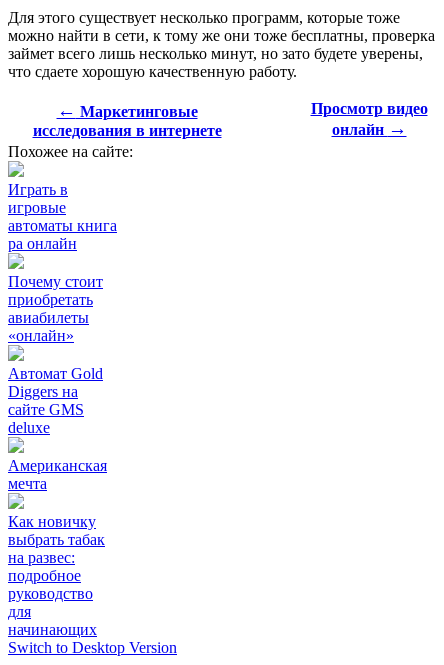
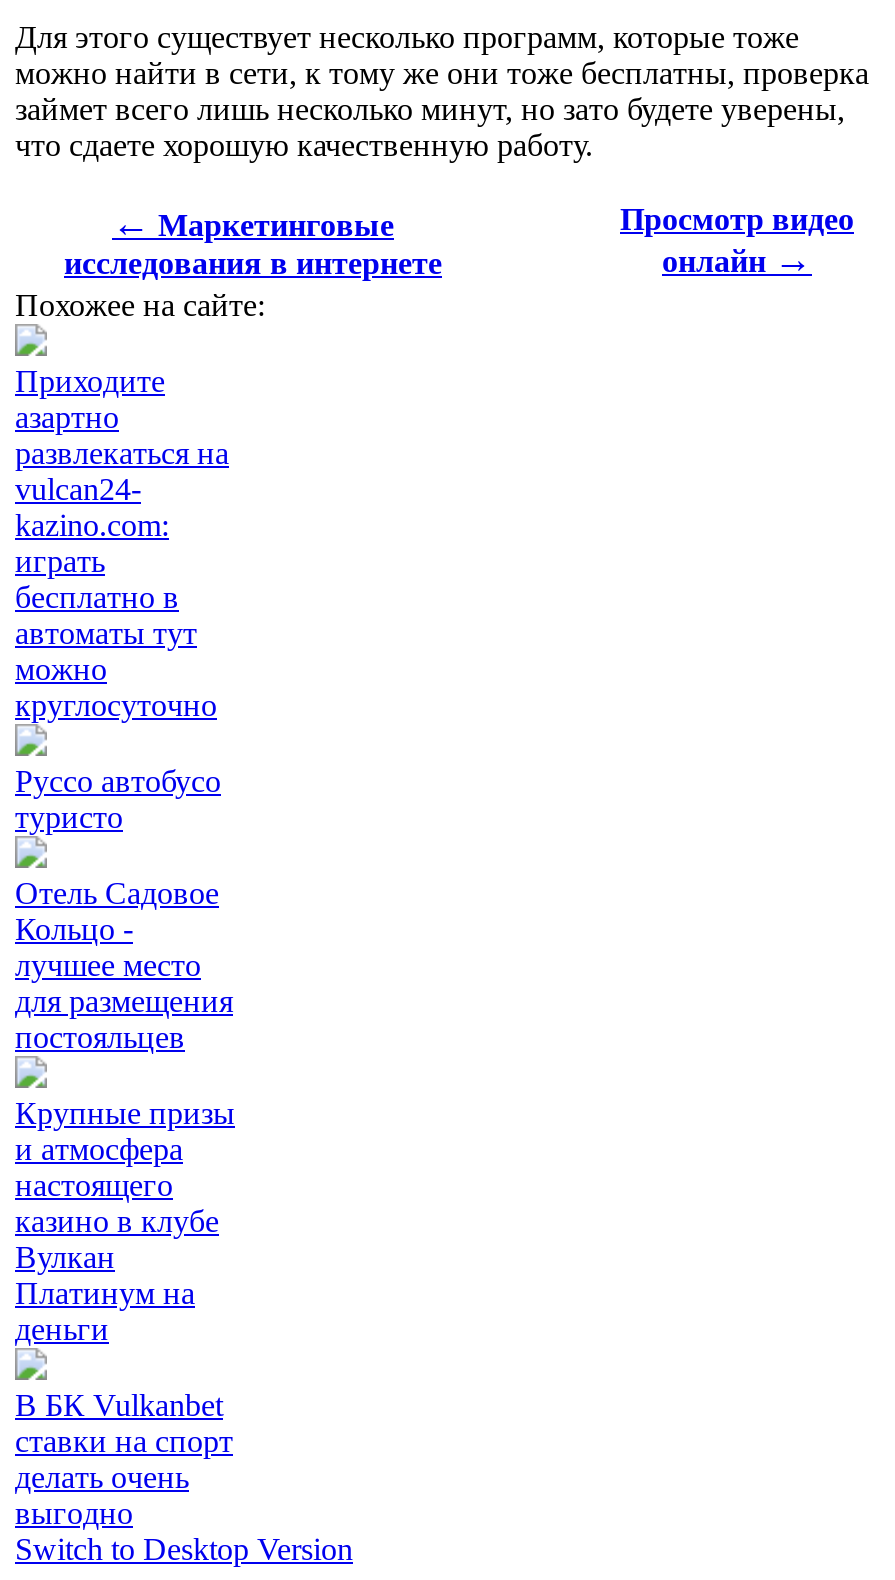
- Играть в
- игровые
- автоматы книга
- ра онлайн
+ Приходите
+ азартно
+ развлекаться на
+ vulcan24-
+ kazino.com:
+ играть
+ бесплатно в
+ автоматы тут
+ можно
+ круглосуточно

- Почему стоит
- приобретать
- авиабилеты
- «онлайн»
+ Руссо автобусо
+ туристо

- Автомат Gold
- Diggers на
- сайте GMS
- deluxe
+ Отель Садовое
+ Кольцо -
+ лучшее место
+ для размещения
+ постояльцев

- Американская
- мечта
+ Крупные призы
+ и атмосфера
+ настоящего
+ казино в клубе
+ Вулкан
+ Платинум на
+ деньги

- Как новичку
- выбрать табак
- на развес:
- подробное
- руководство
- для
- начинающих
+ В БК Vulkanbet
+ ставки на спорт
+ делать очень
+ выгодно
